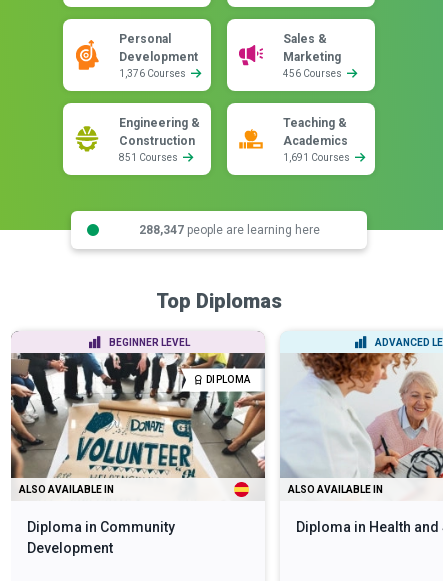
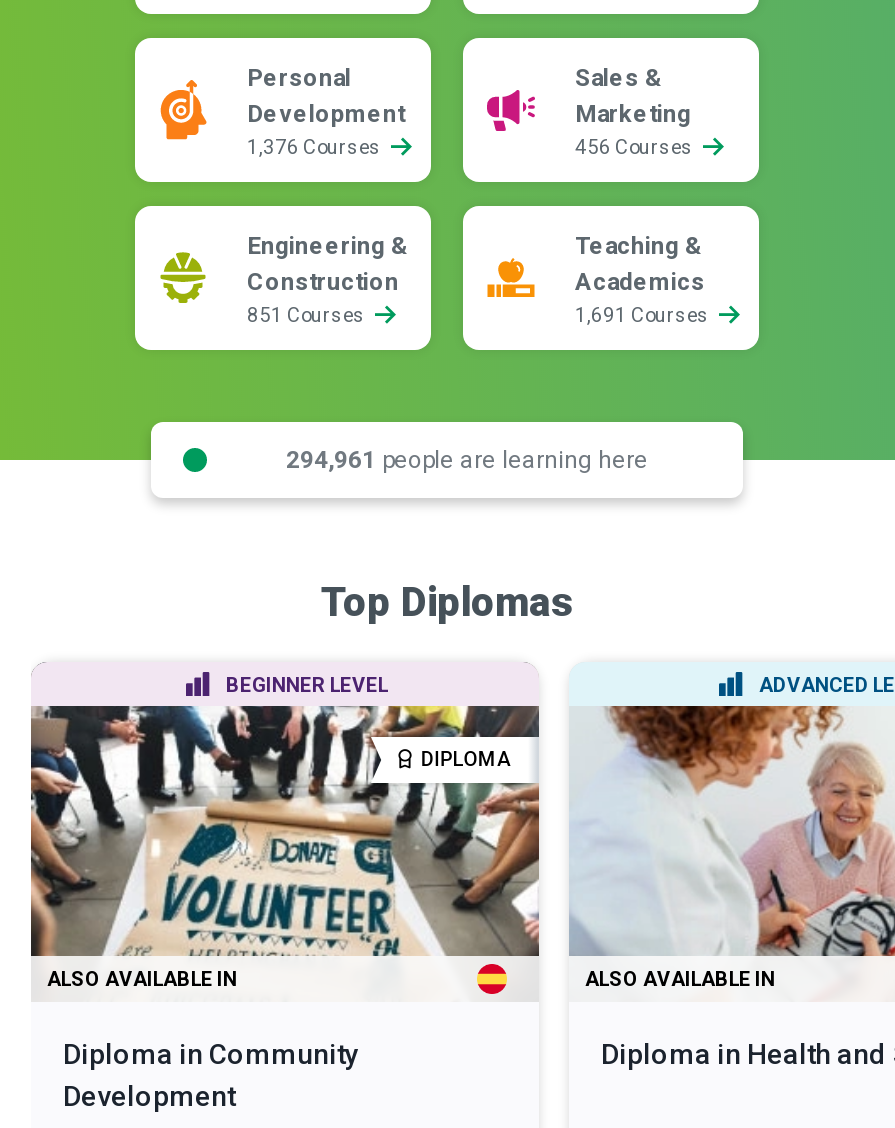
- 288,347 people are learning here
+ 294,961 people are learning here
